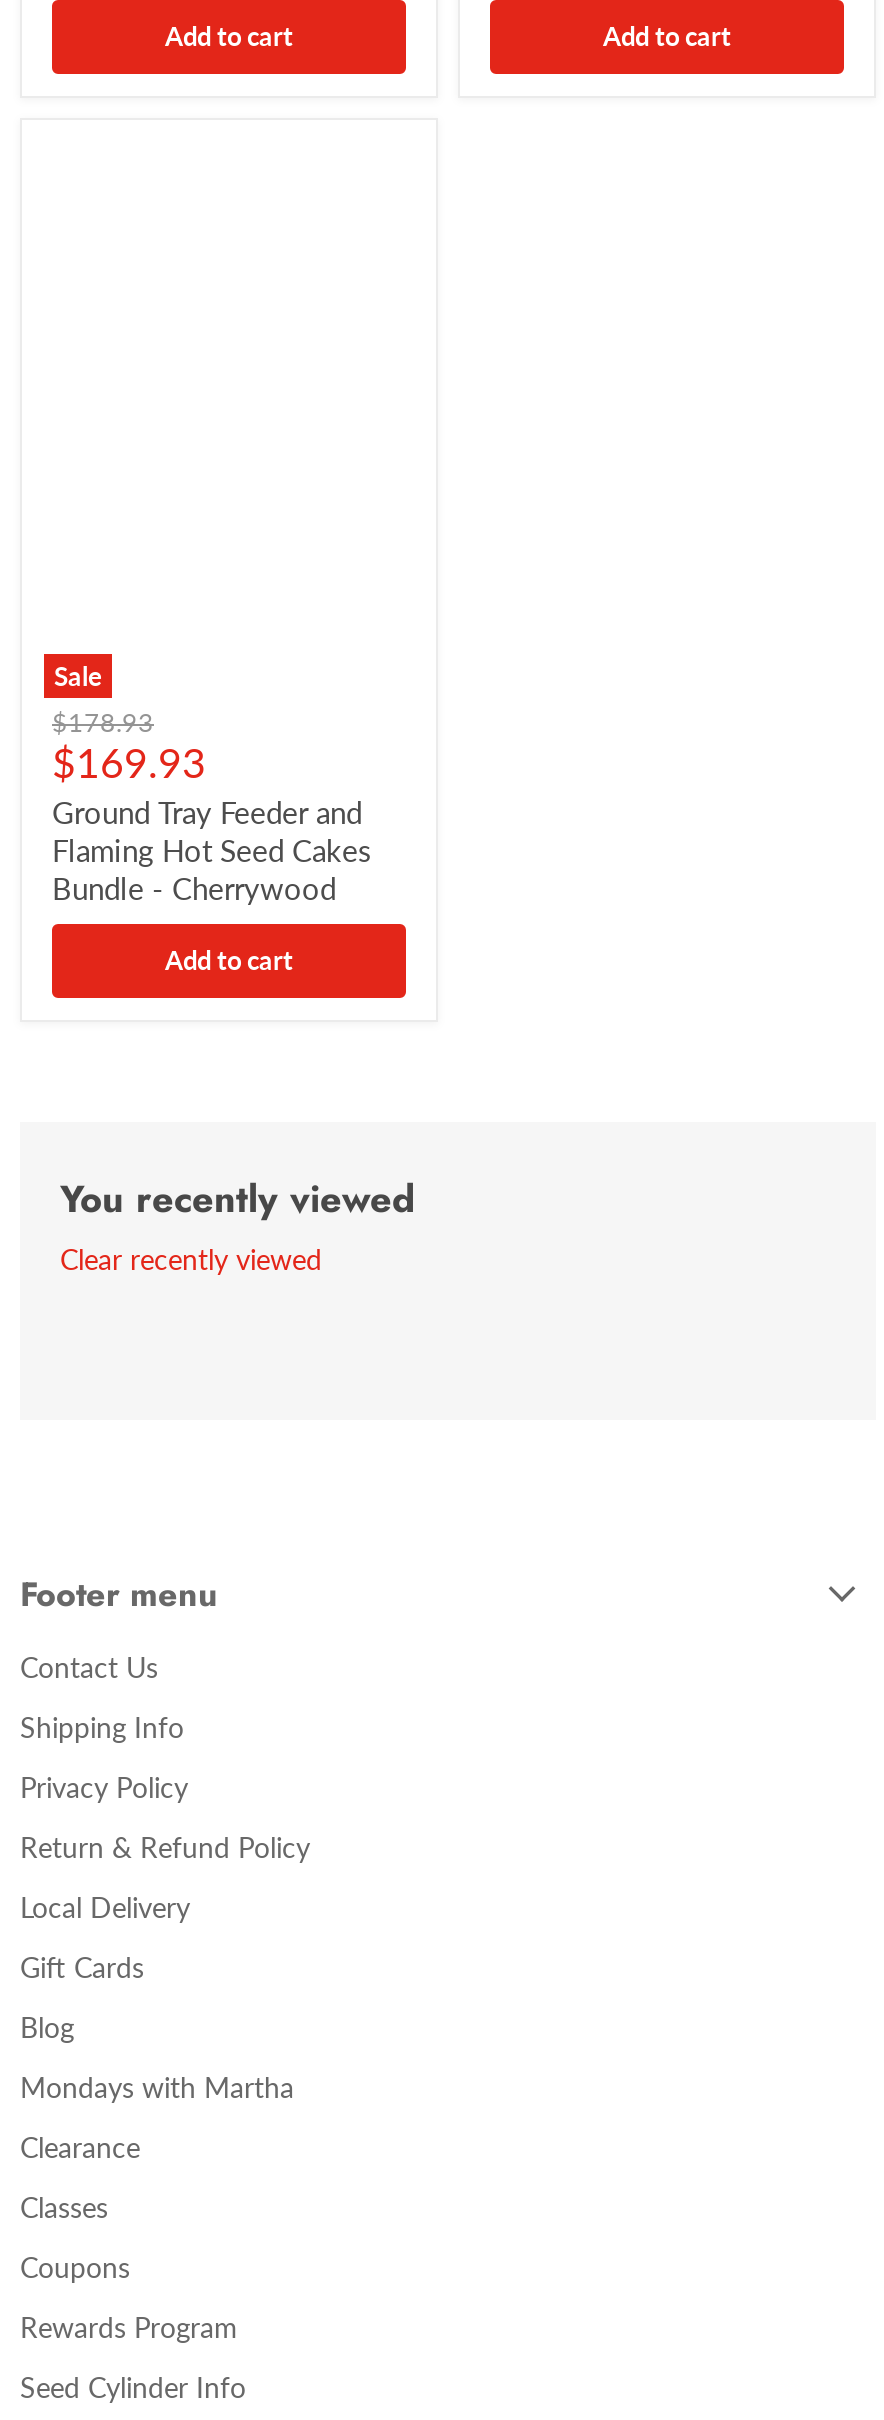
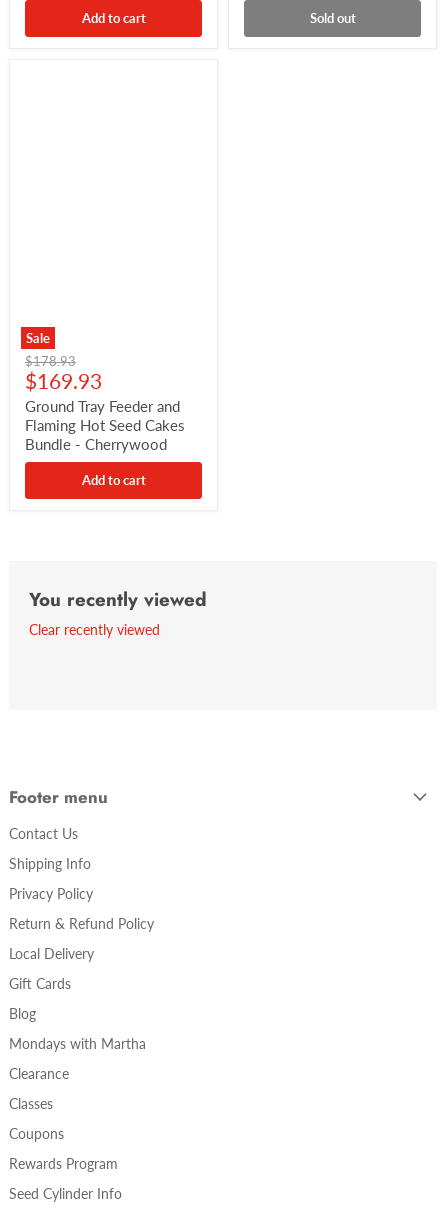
- Add to cart
+ Sold out
